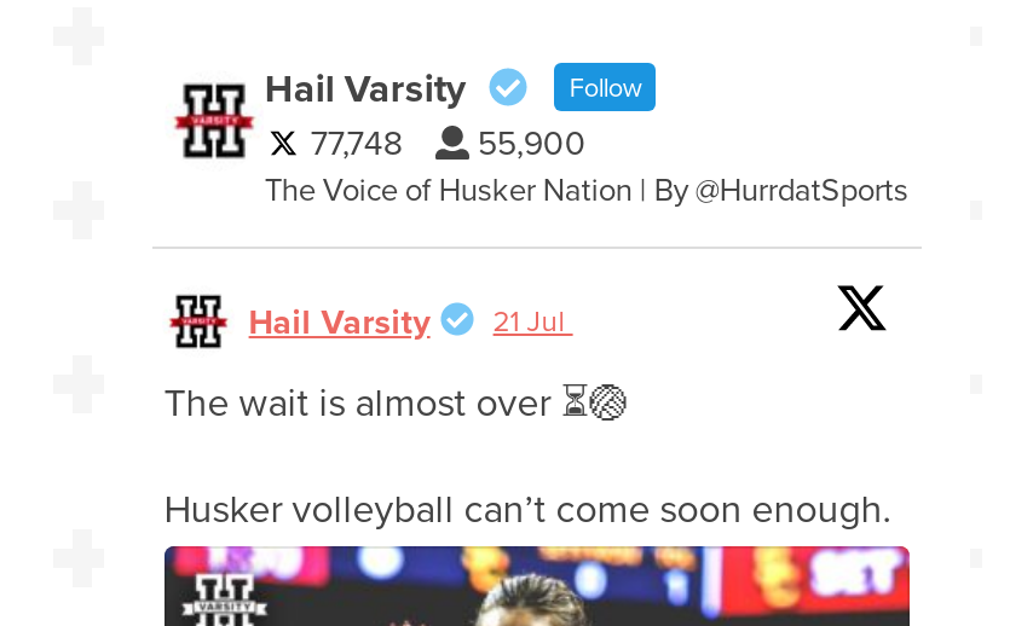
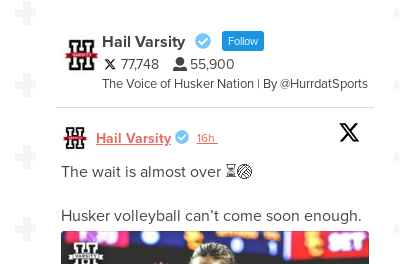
- Hail Varsity 21 Jul
+ Hail Varsity 16h
